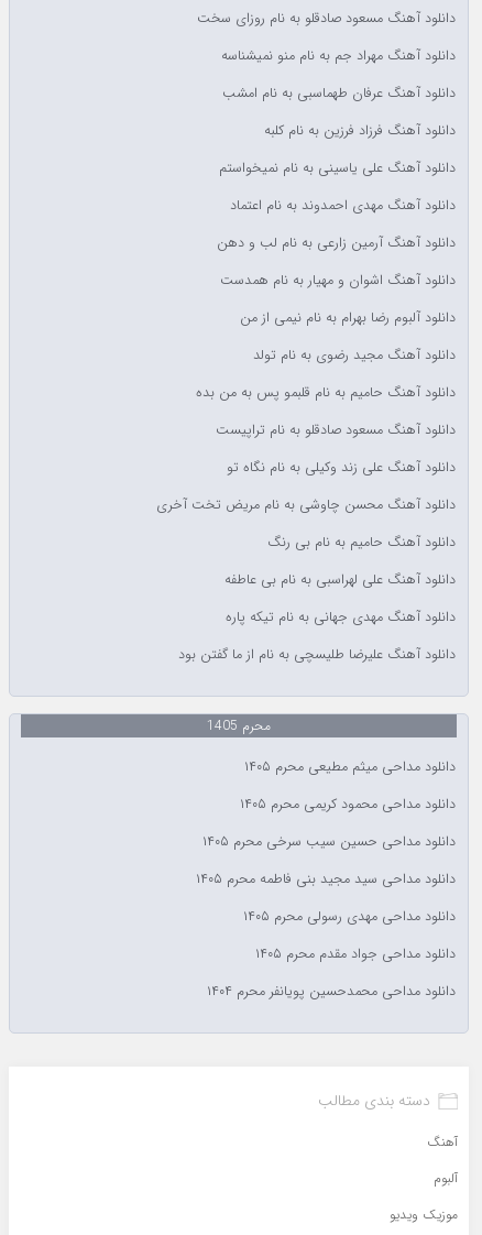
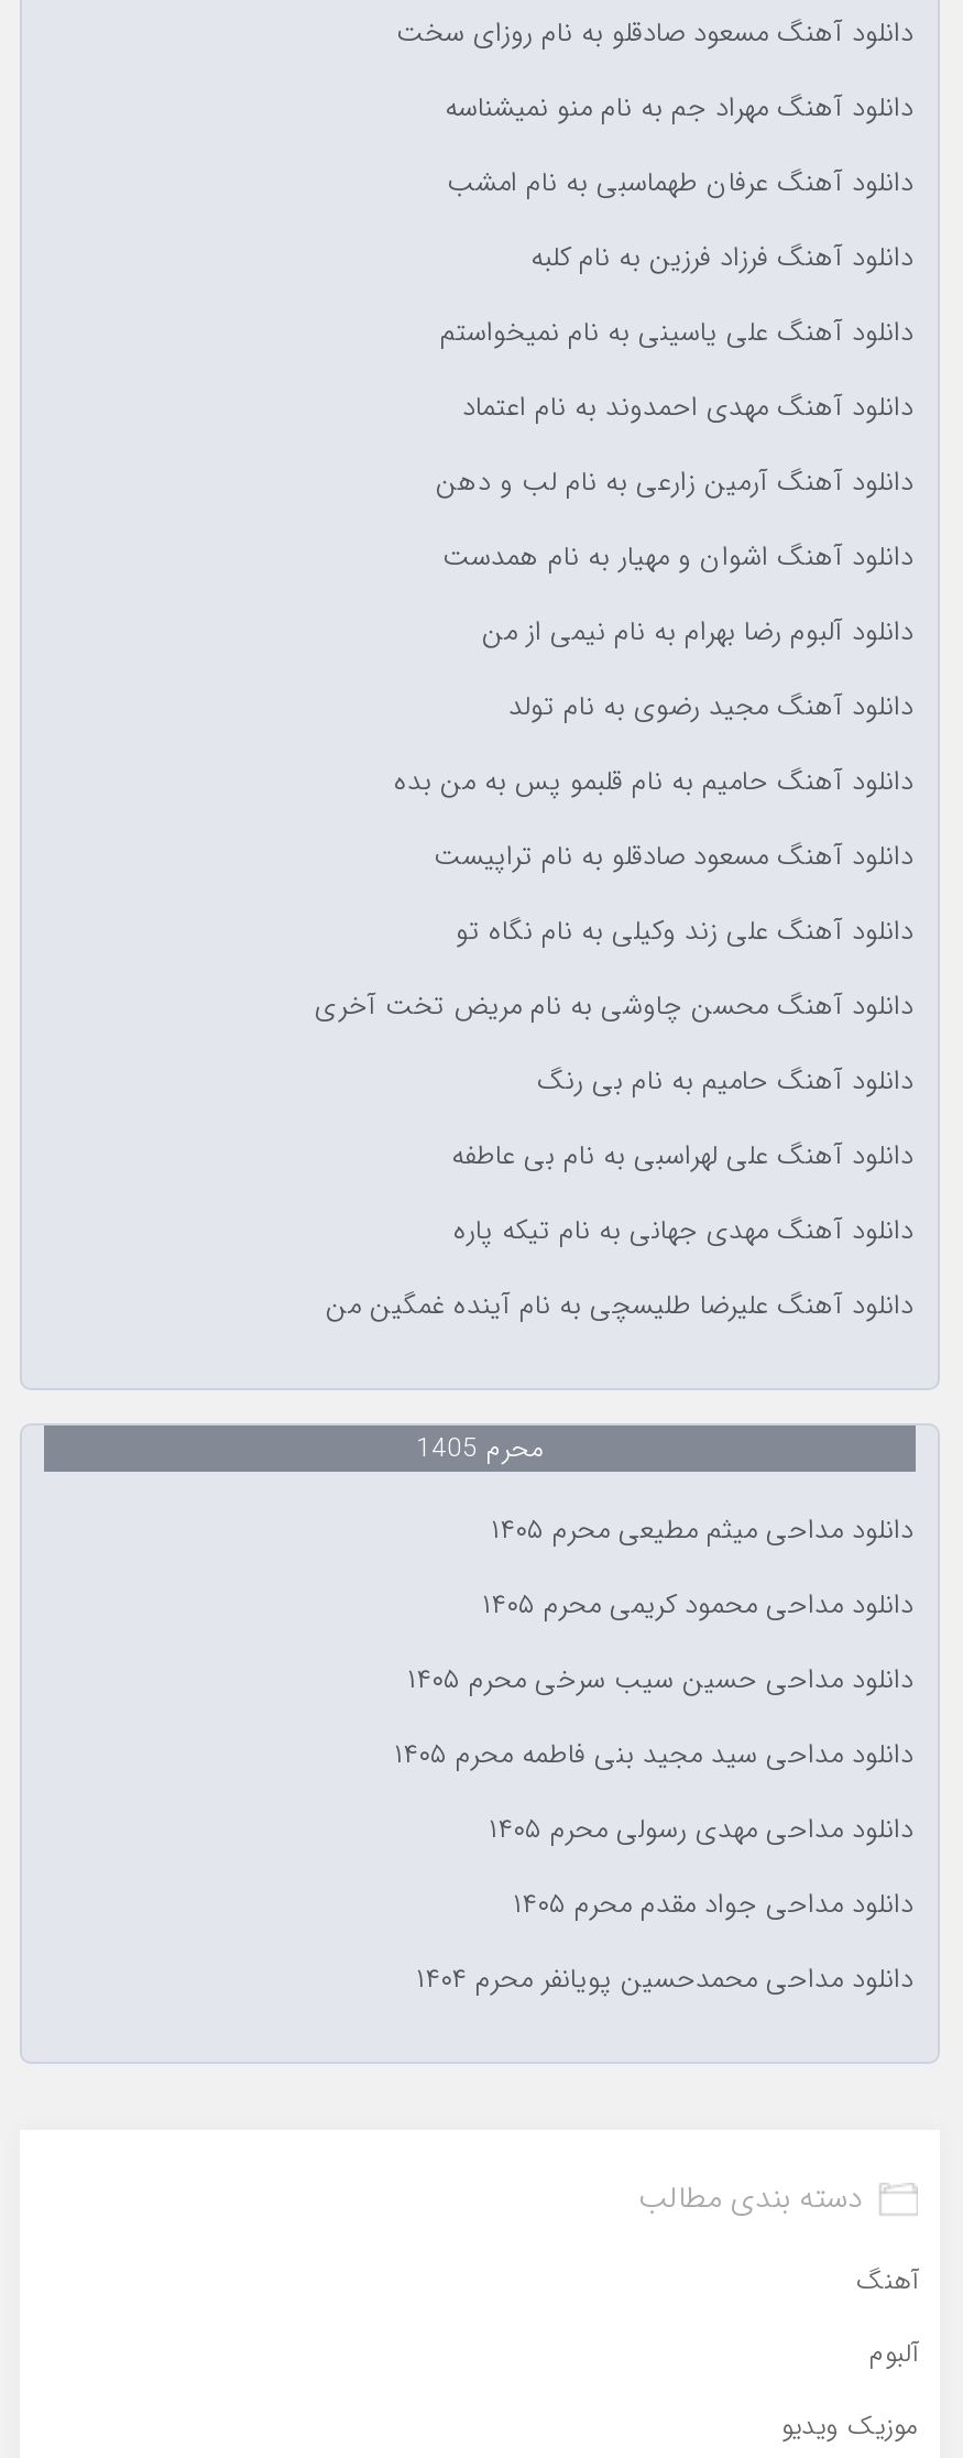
- دانلود آهنگ علیرضا طلیسچی به نام از ما گفتن بود
+ دانلود آهنگ علیرضا طلیسچی به نام آینده غمگین من
